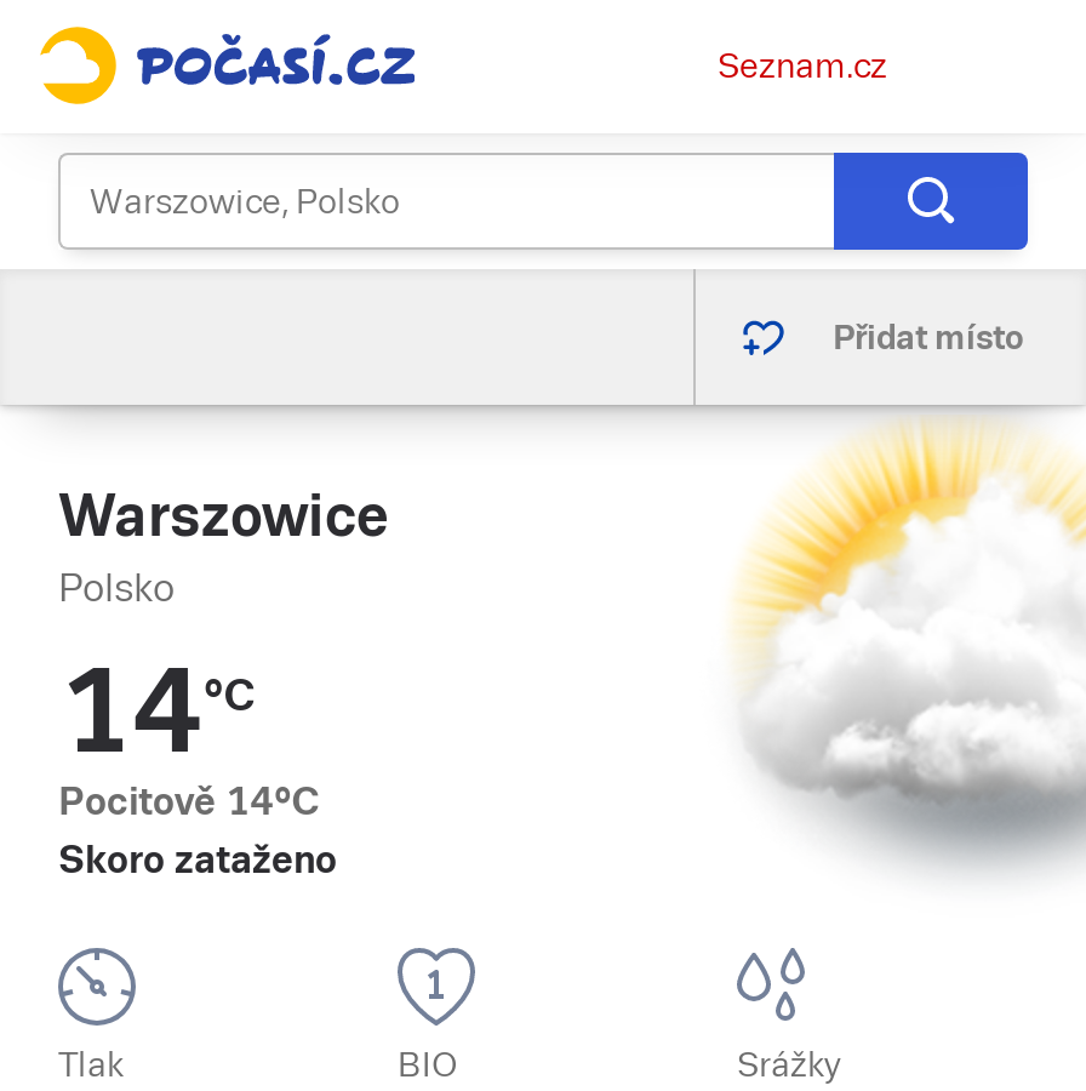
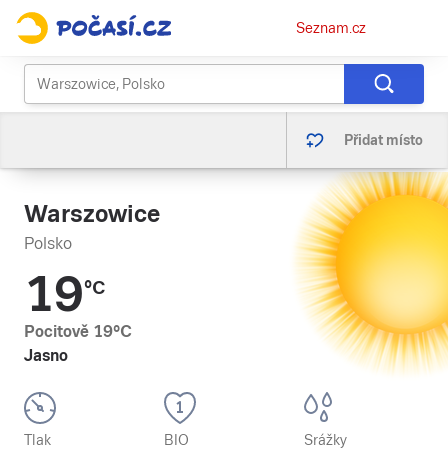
- [image]
+ [image]

- 14°C
- Pocitově 14°C
- Skoro zataženo
+ 19°C
+ Pocitově 19°C
+ Jasno
